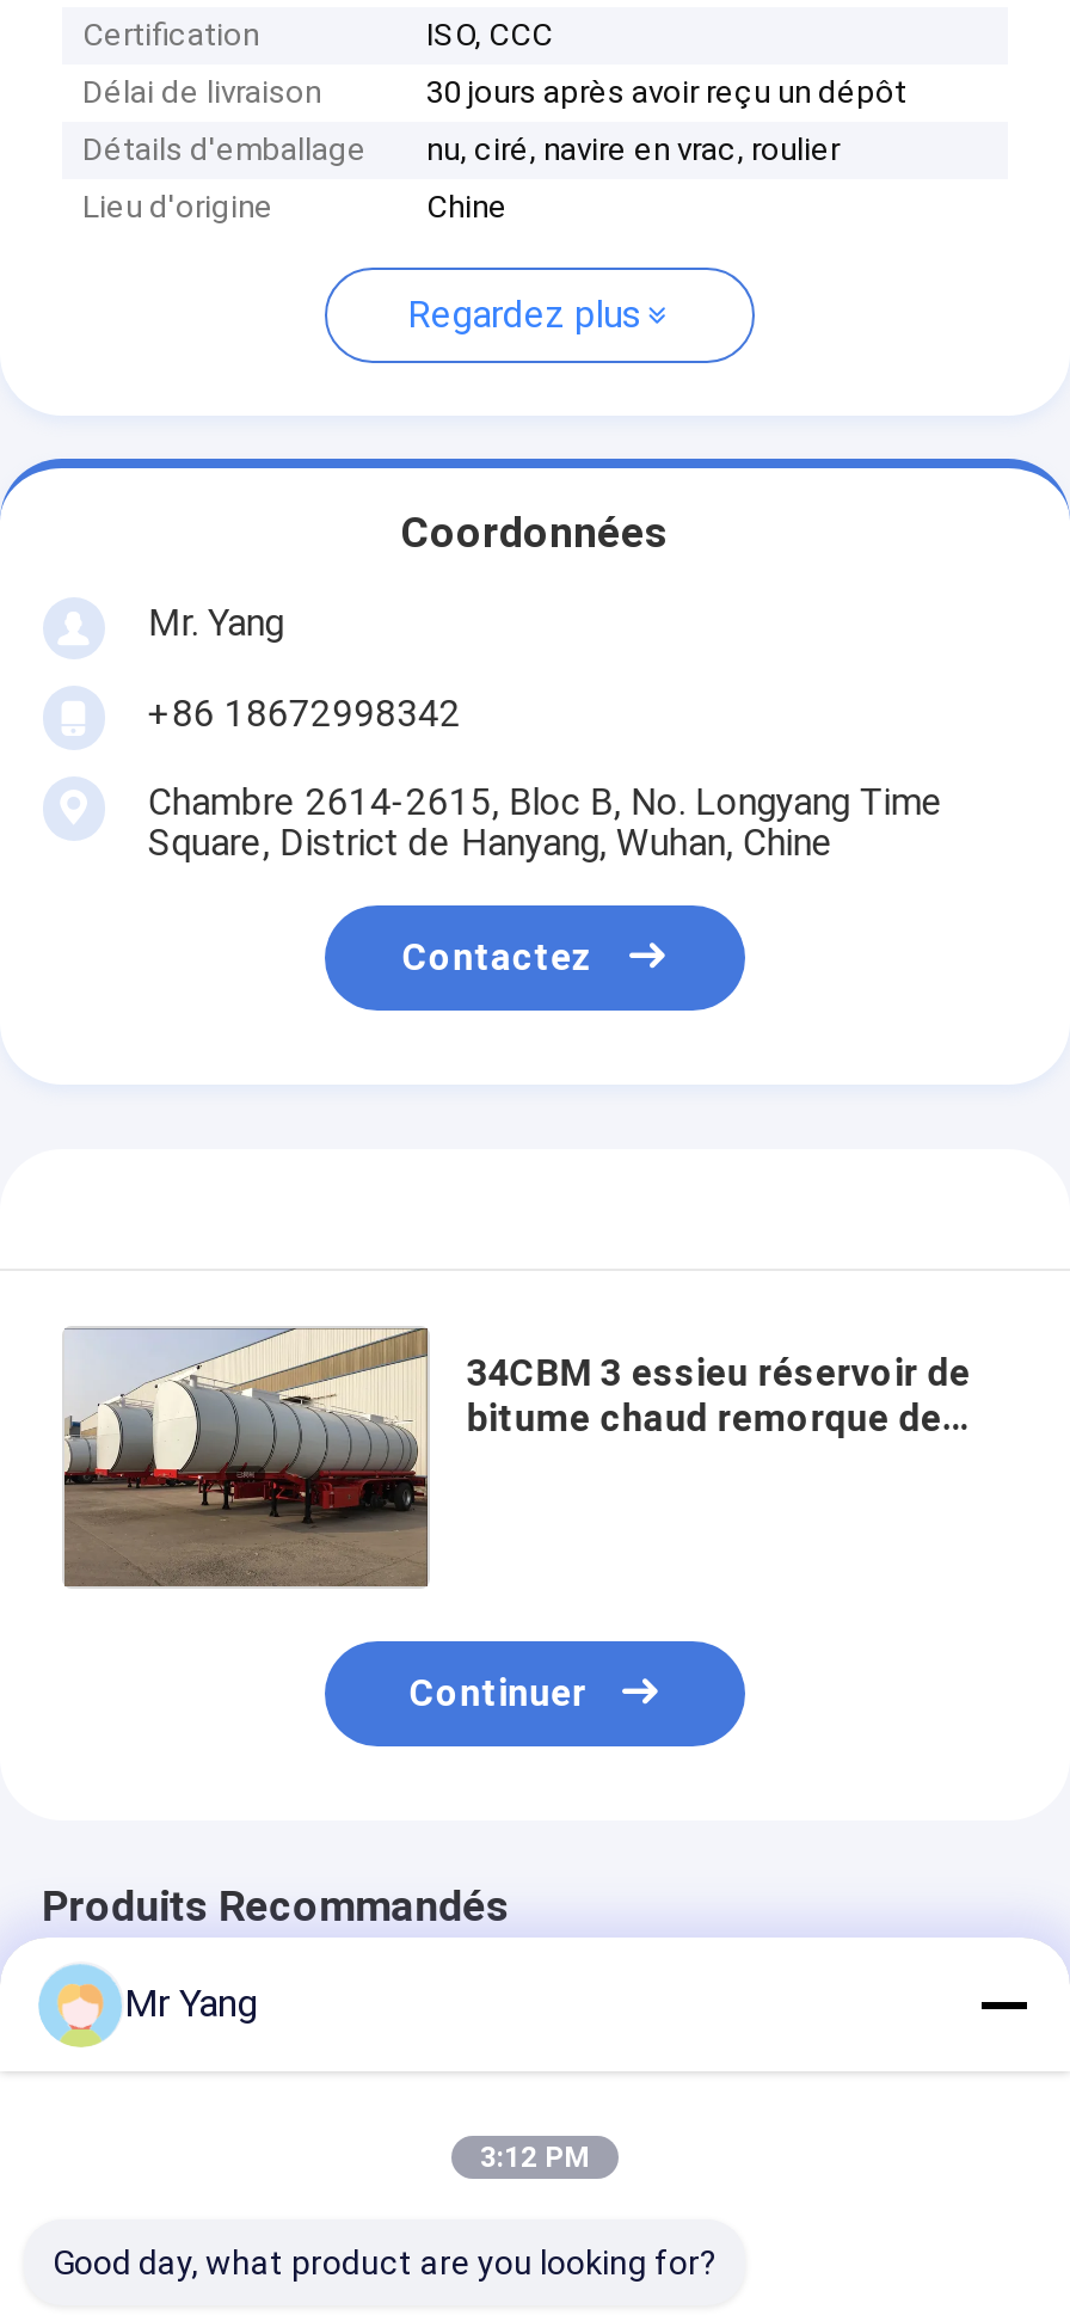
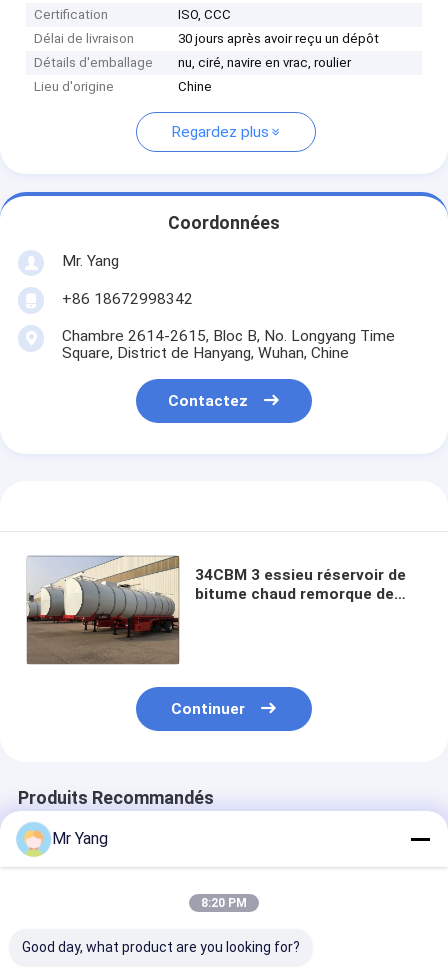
- 3:12 PM
+ 8:20 PM
